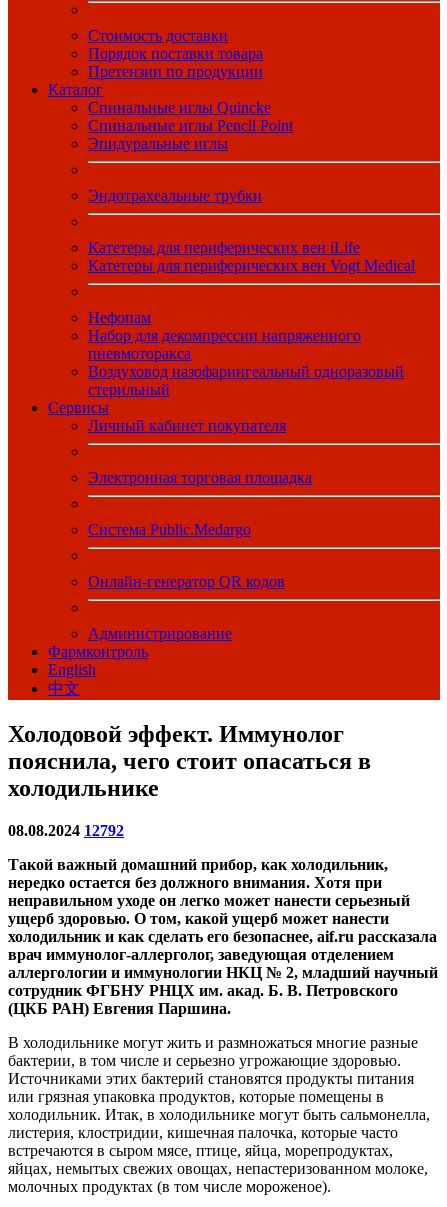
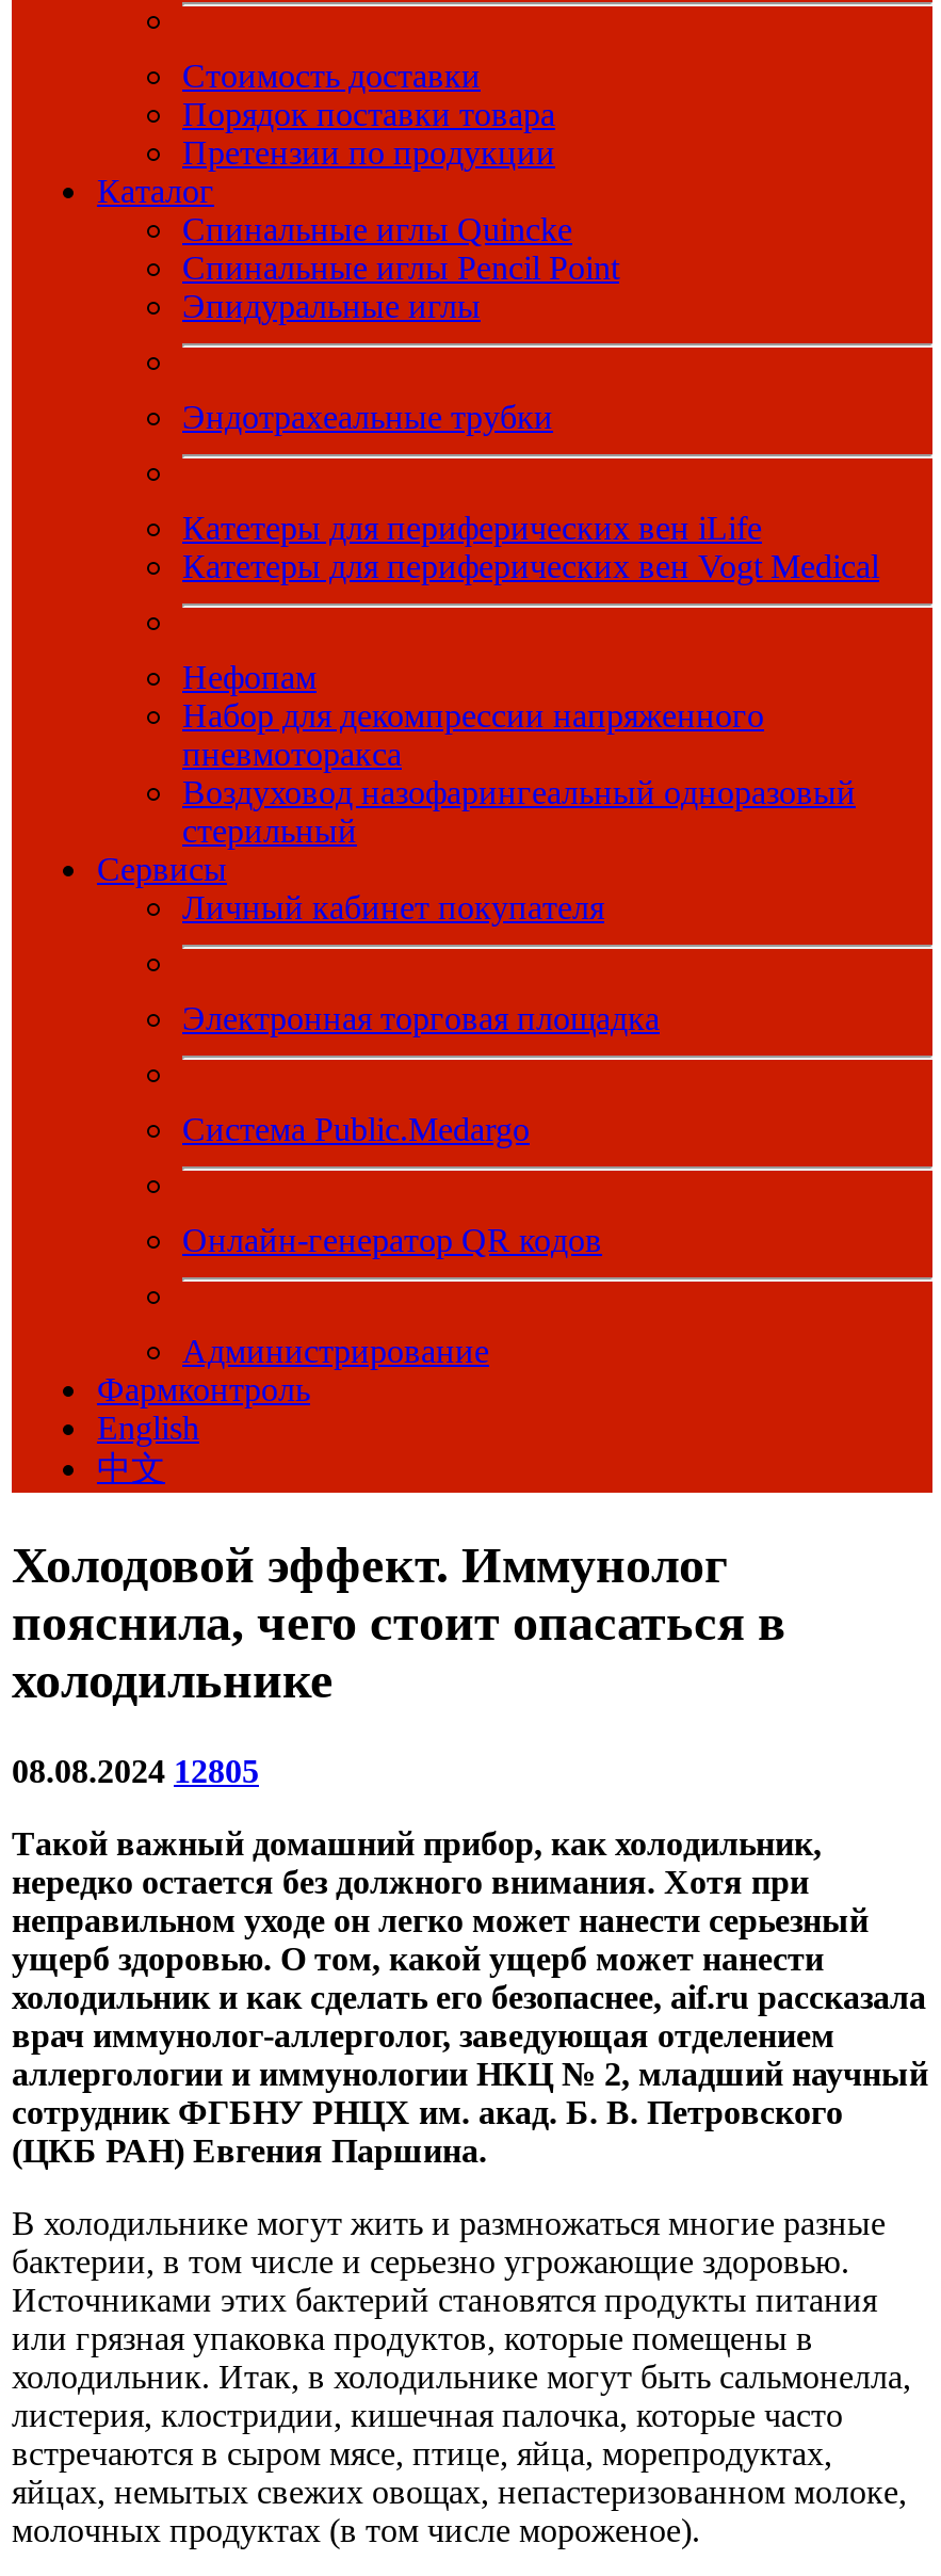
- 08.08.2024 12792
+ 08.08.2024 12805
